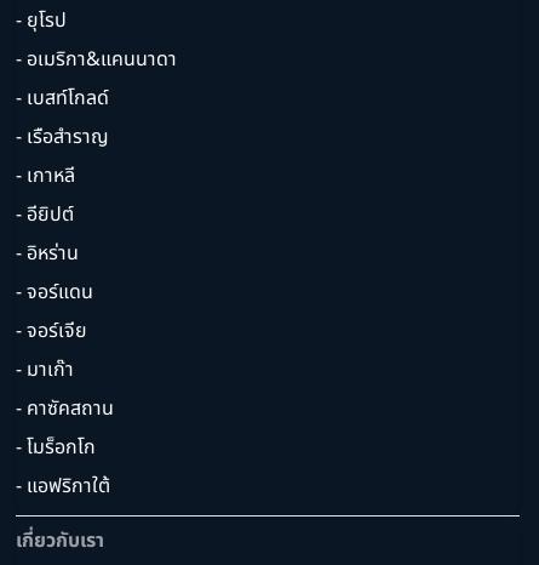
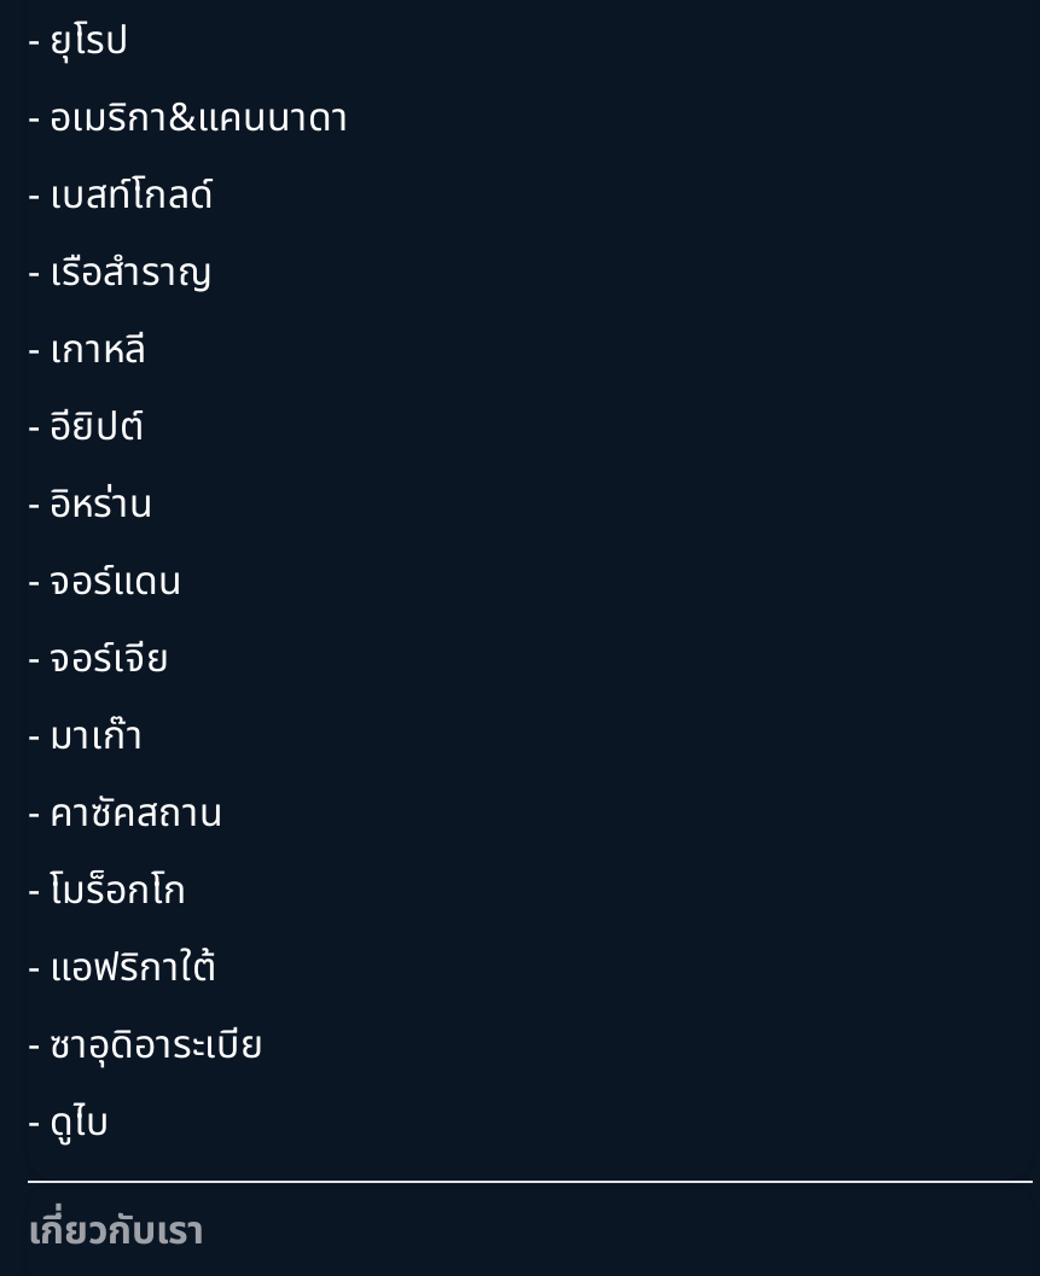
+ - ซาอุดิอาระเบีย
+ - ดูไบ
